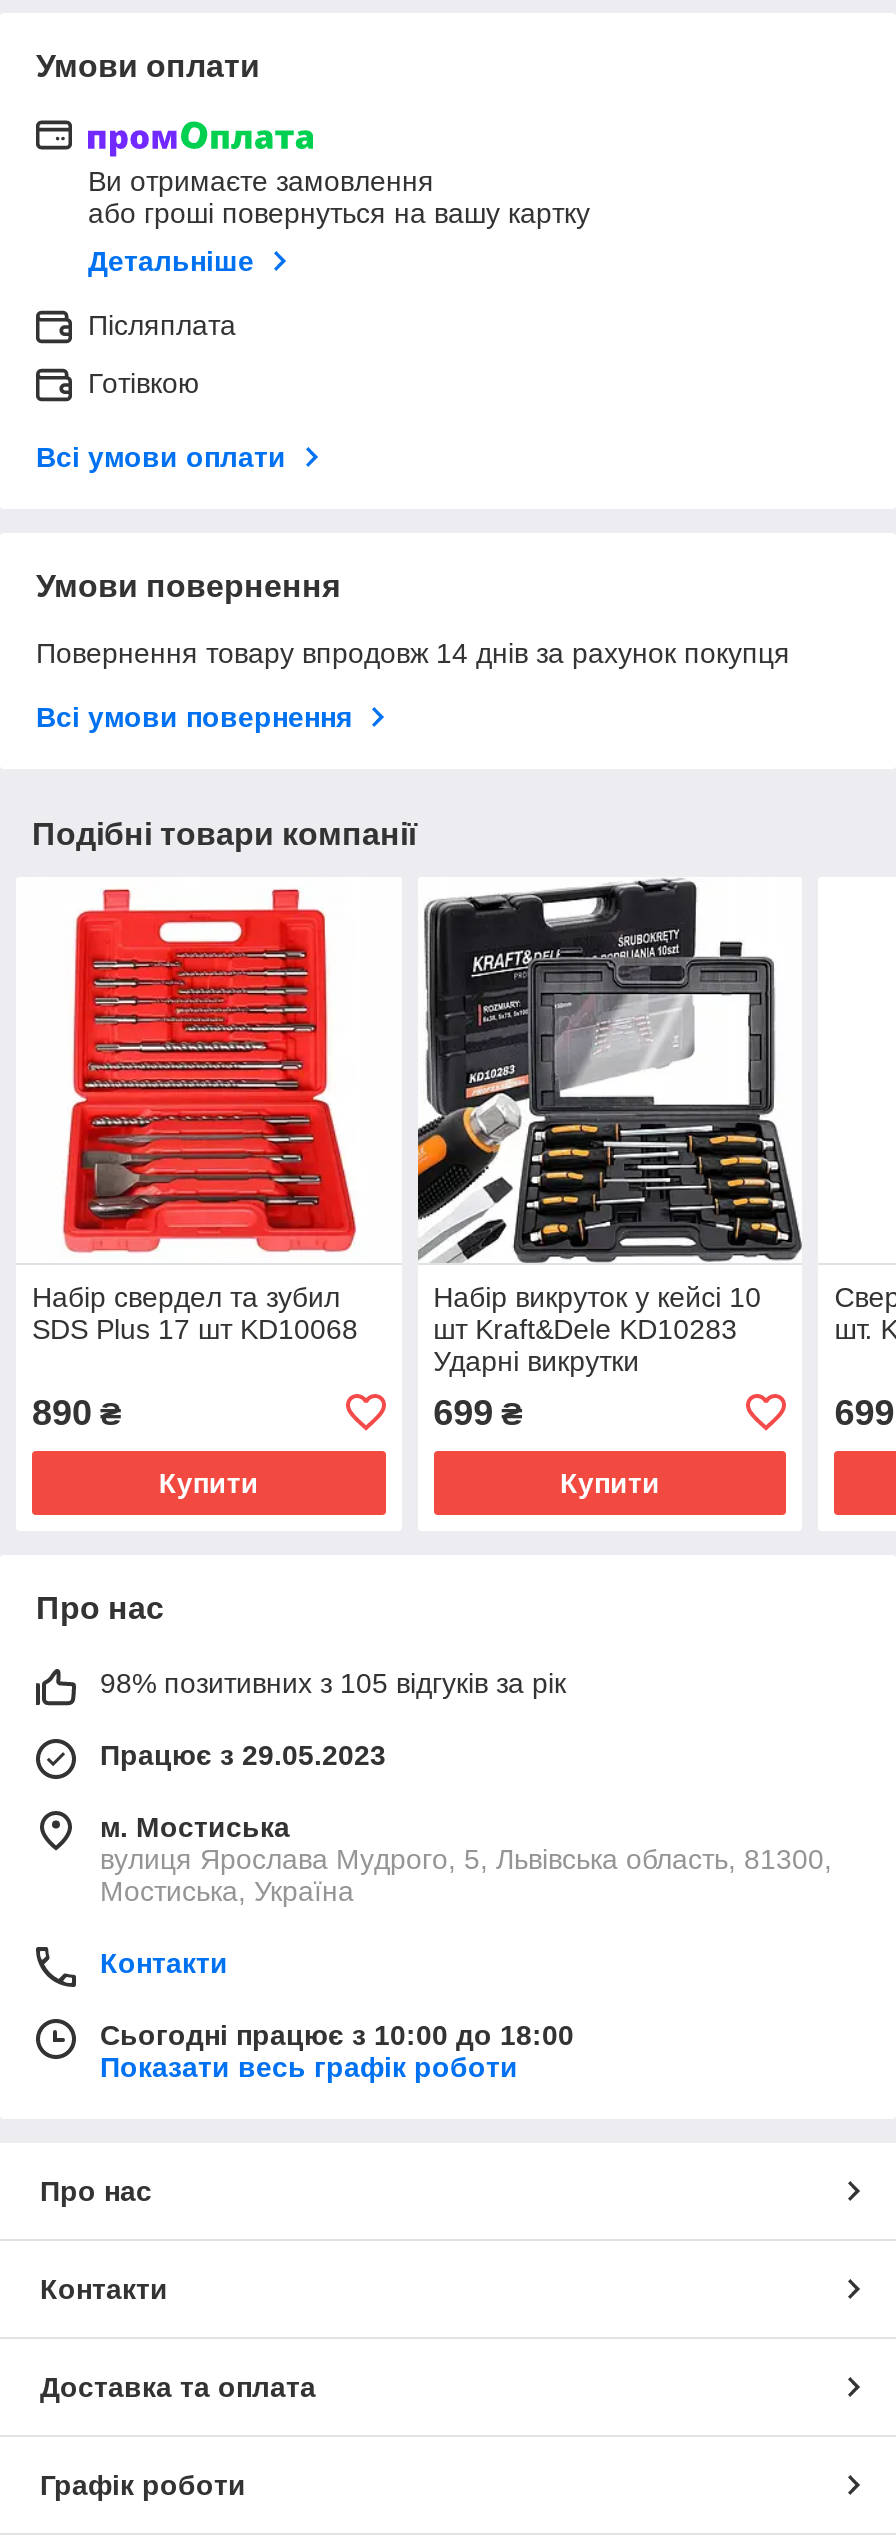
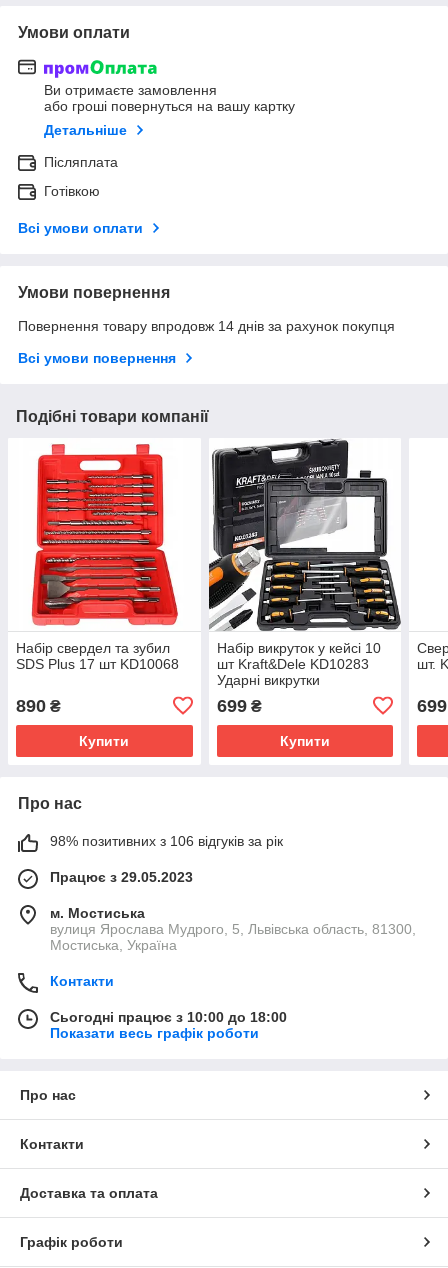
- 98% позитивних з 105 відгуків за рік
+ 98% позитивних з 106 відгуків за рік
